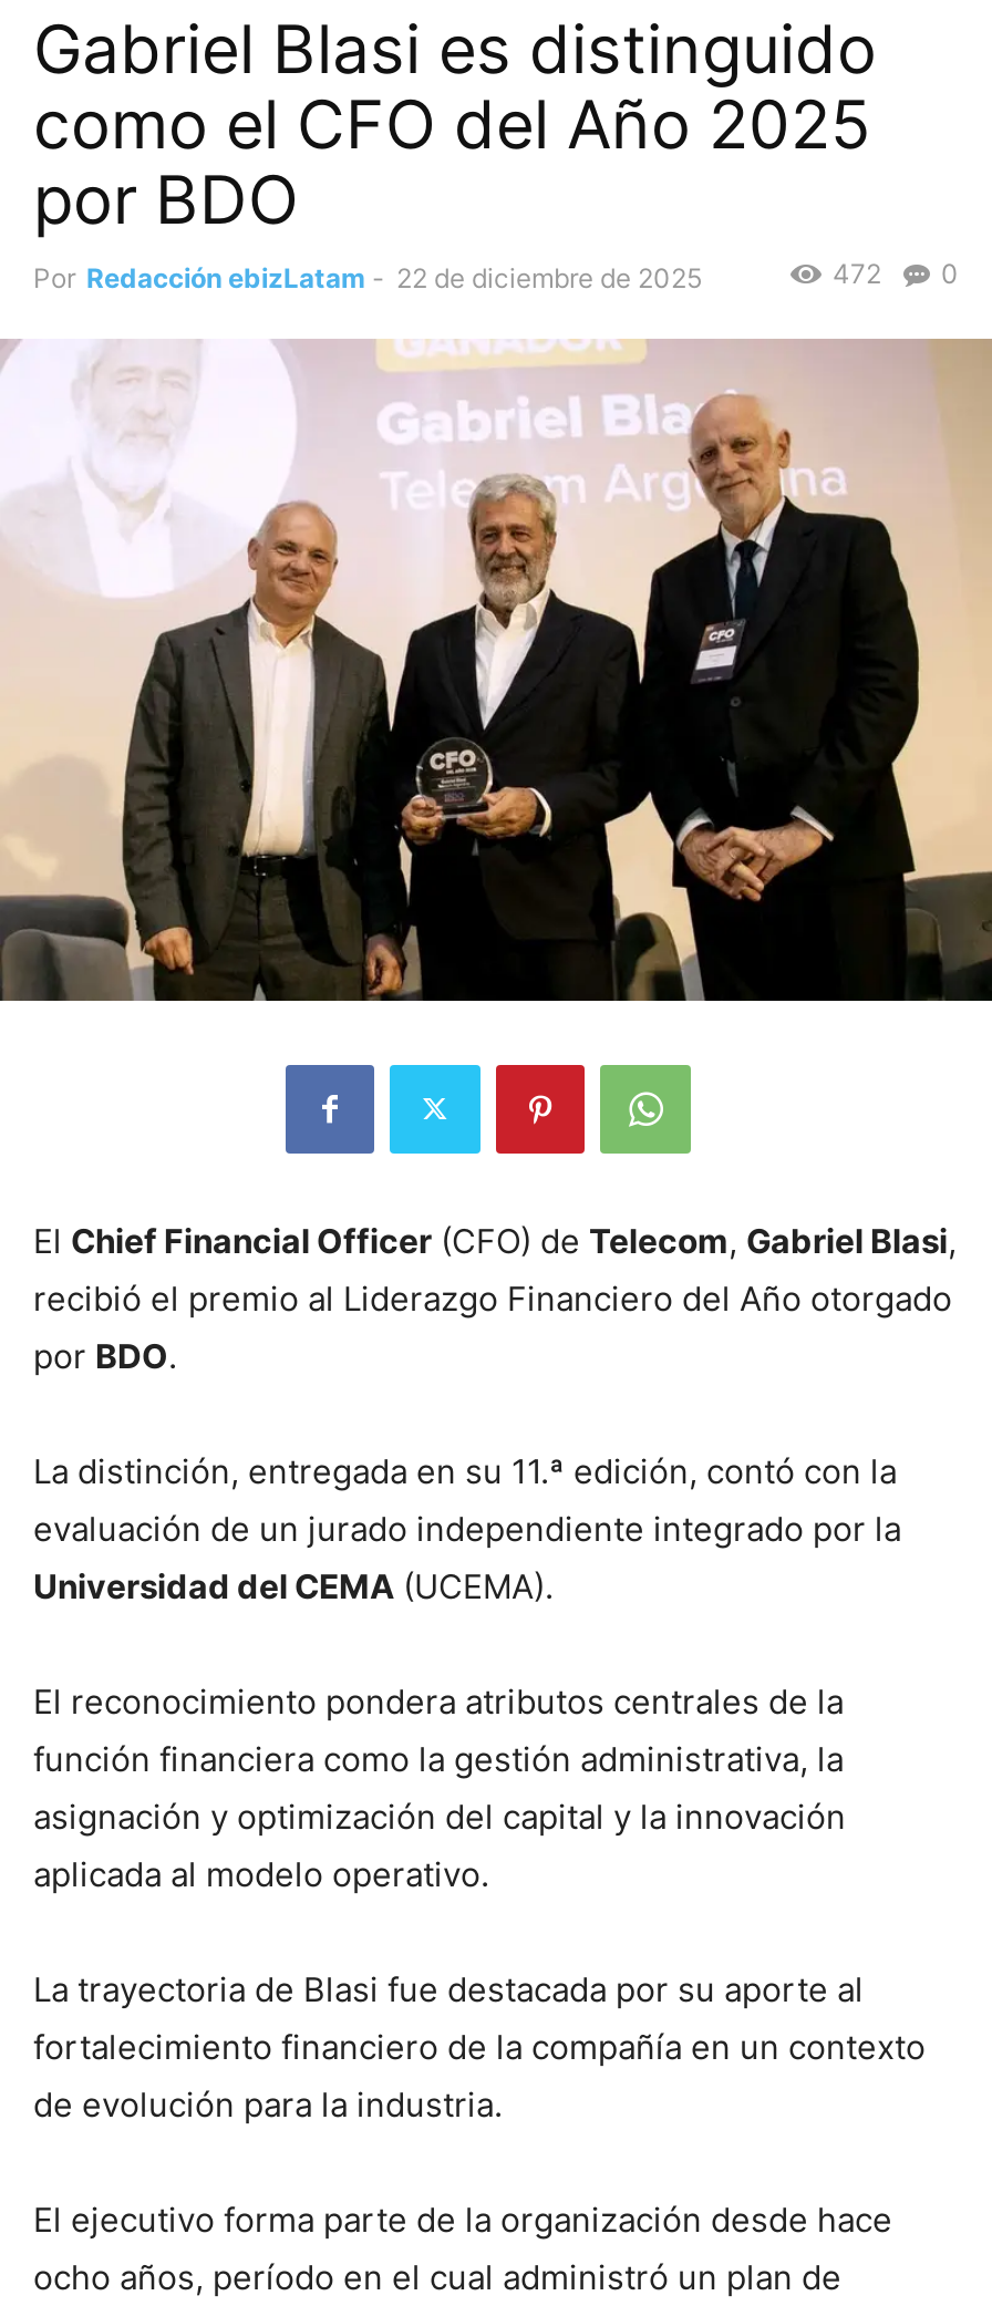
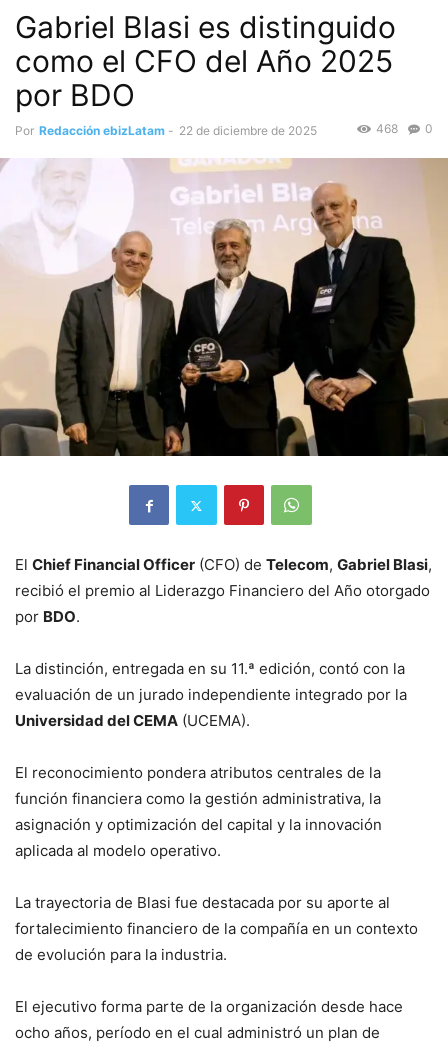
- 472 0
+ 468 0
